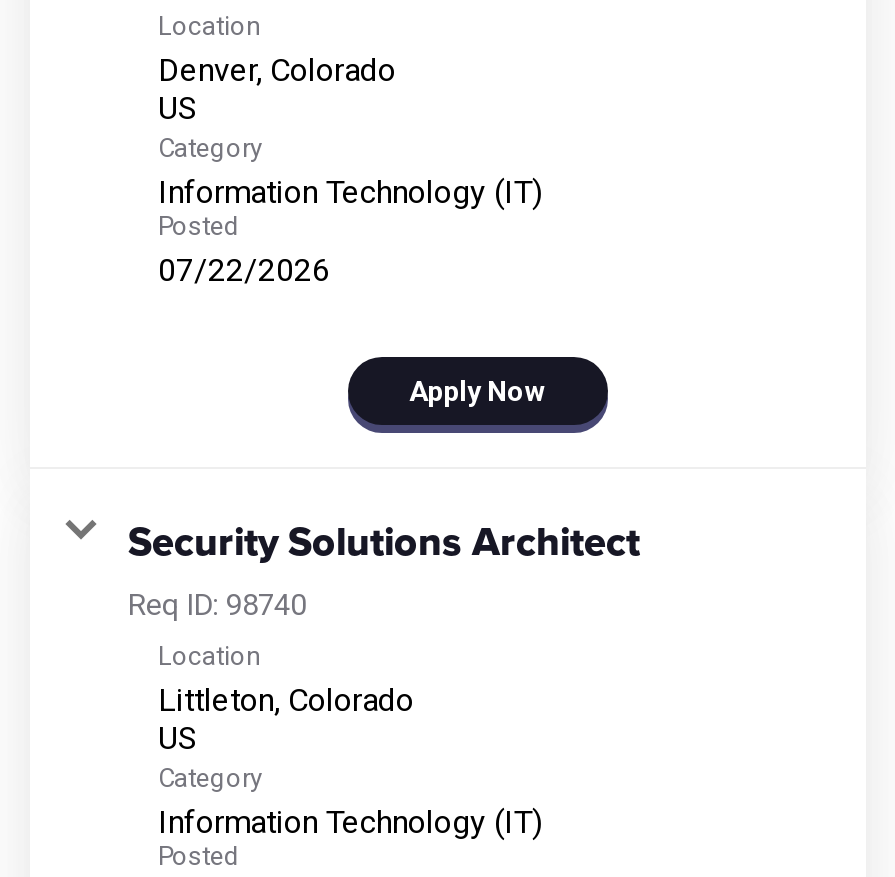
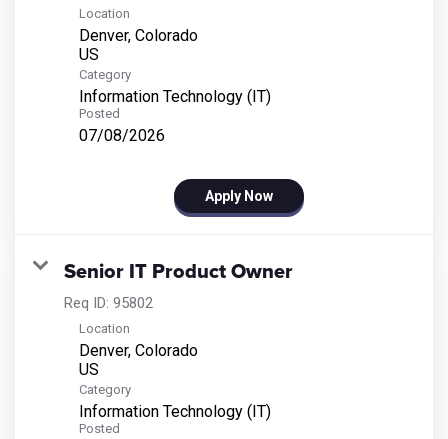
- 07/22/2026
+ 07/08/2026

- Security Solutions Architect
+ Senior IT Product Owner

- Req ID: 98740
+ Req ID: 95802

- Littleton, Colorado
+ Denver, Colorado
